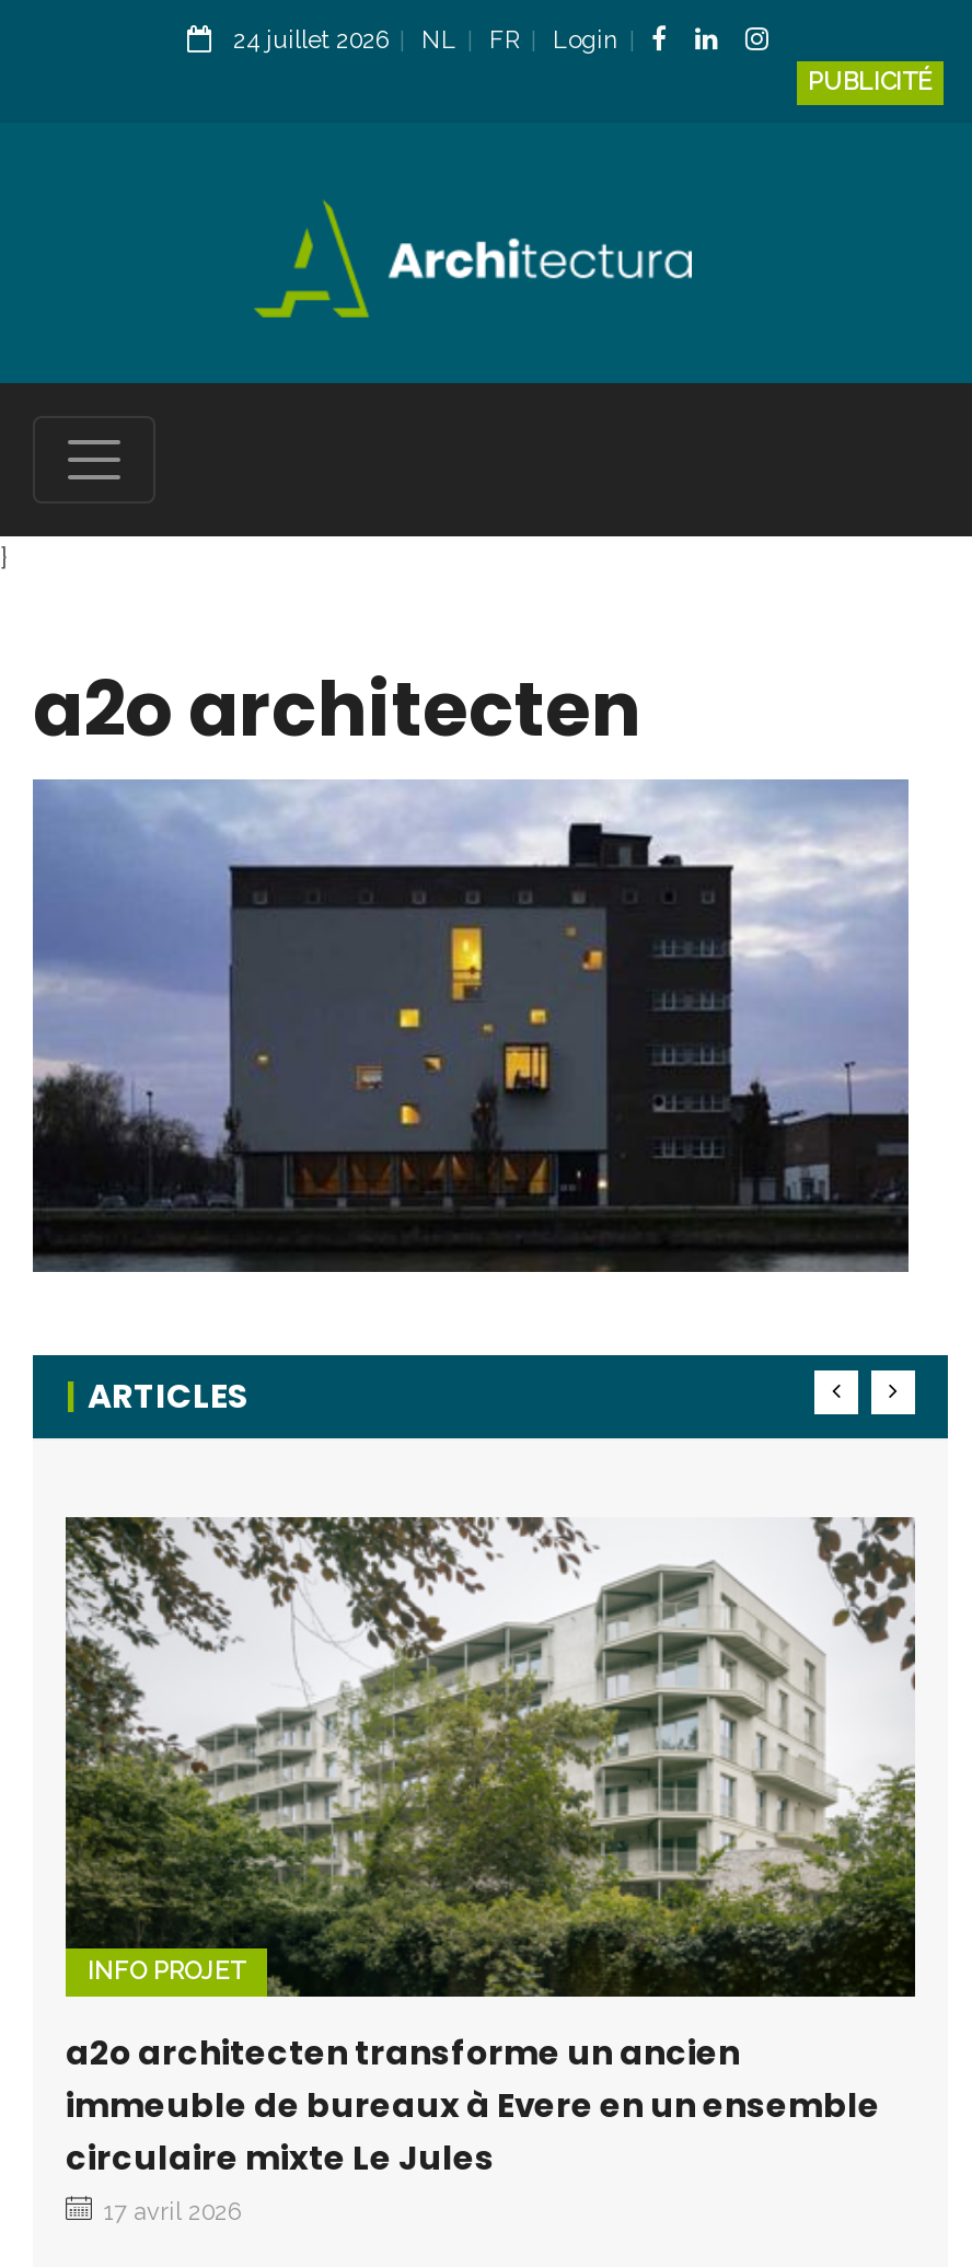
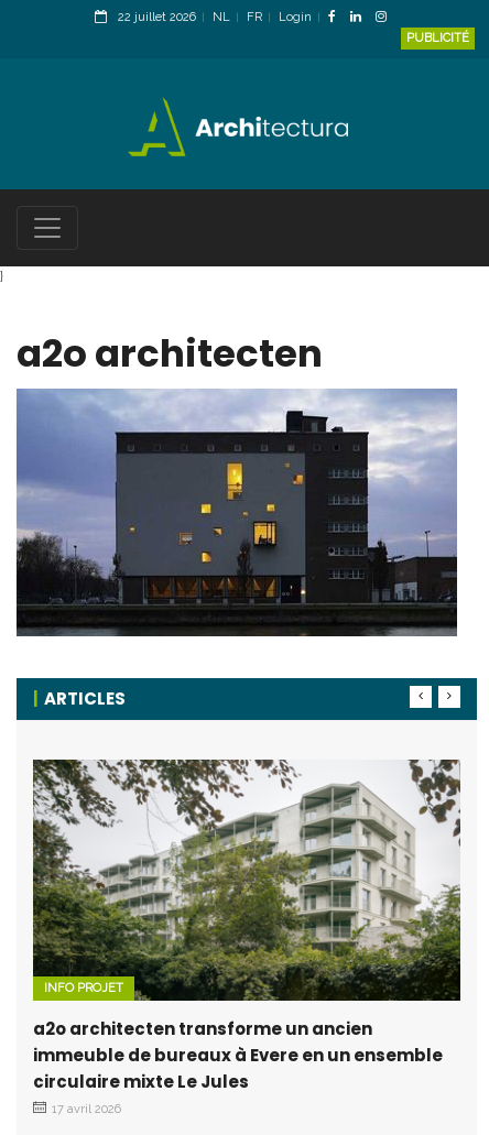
- 24 juillet 2026 NL FR Login
+ 22 juillet 2026 NL FR Login
